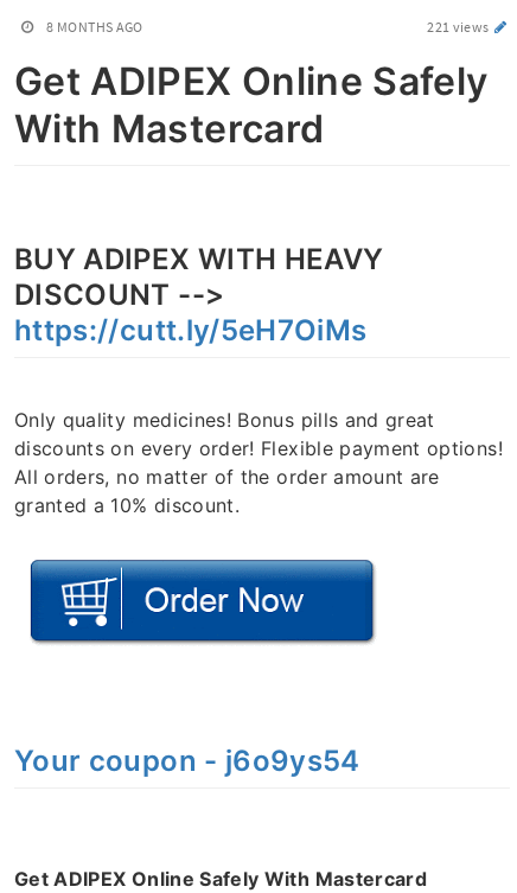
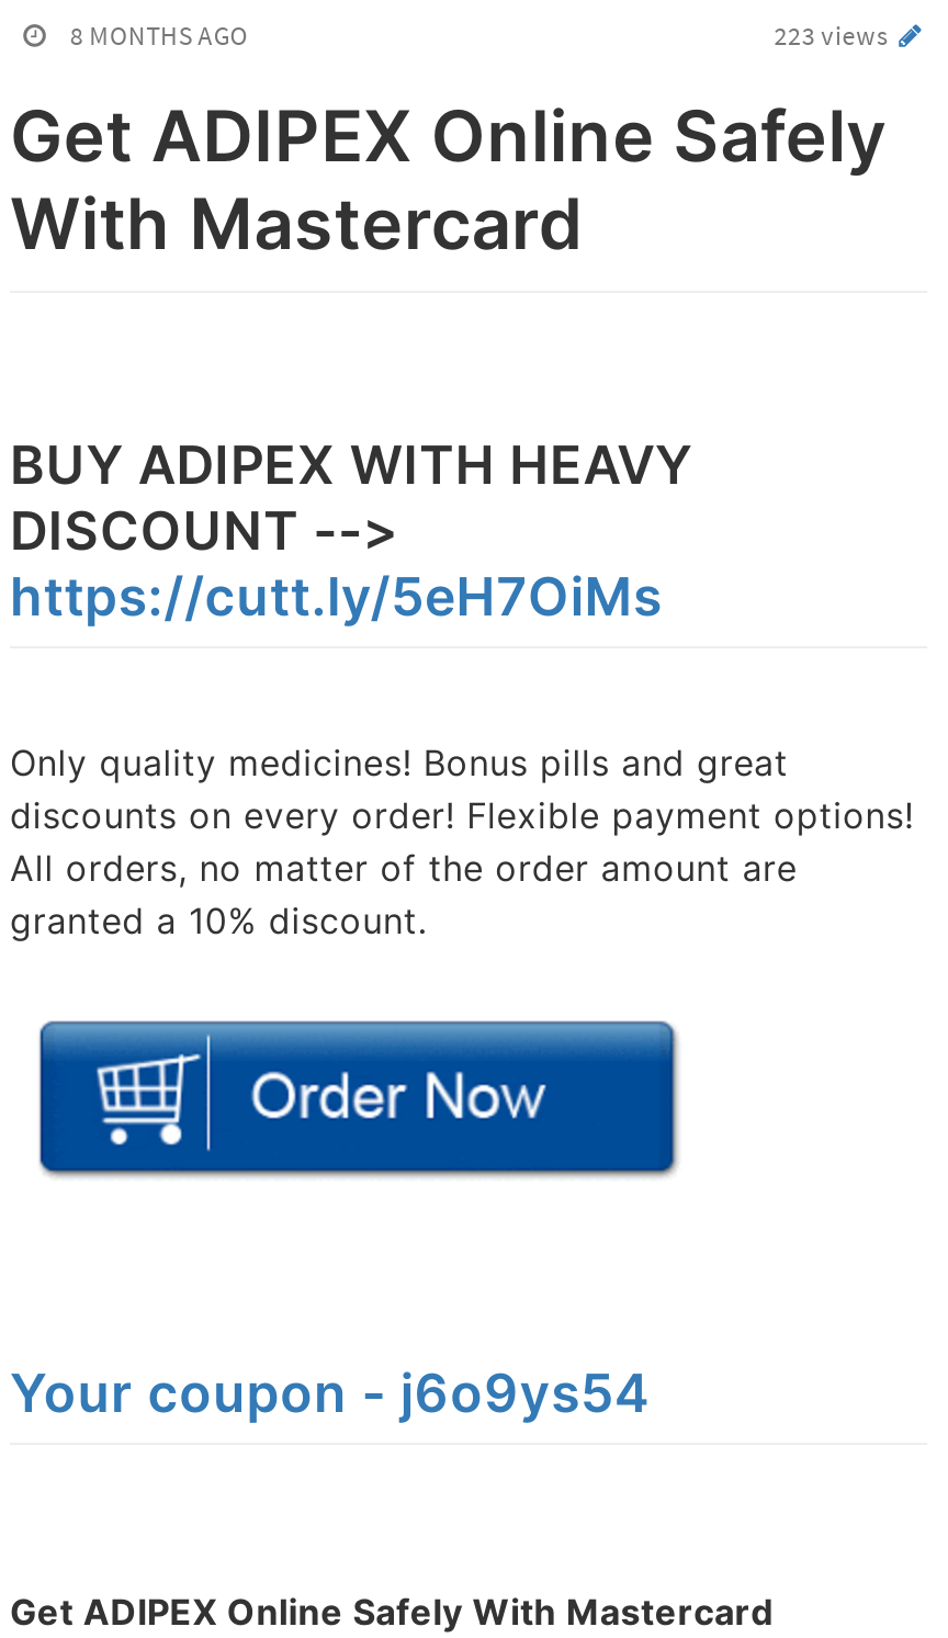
- 221 views
+ 223 views
